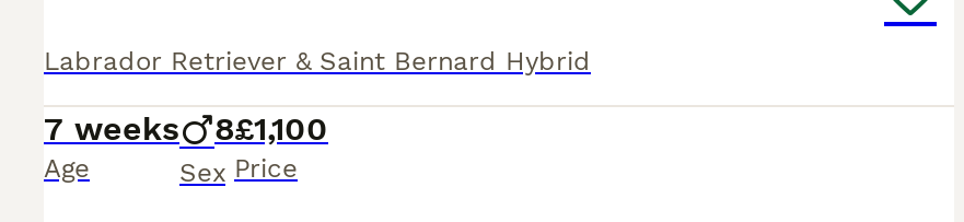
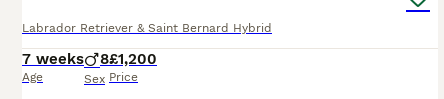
- 7 weeks 8 £1,100
+ 7 weeks 8 £1,200
